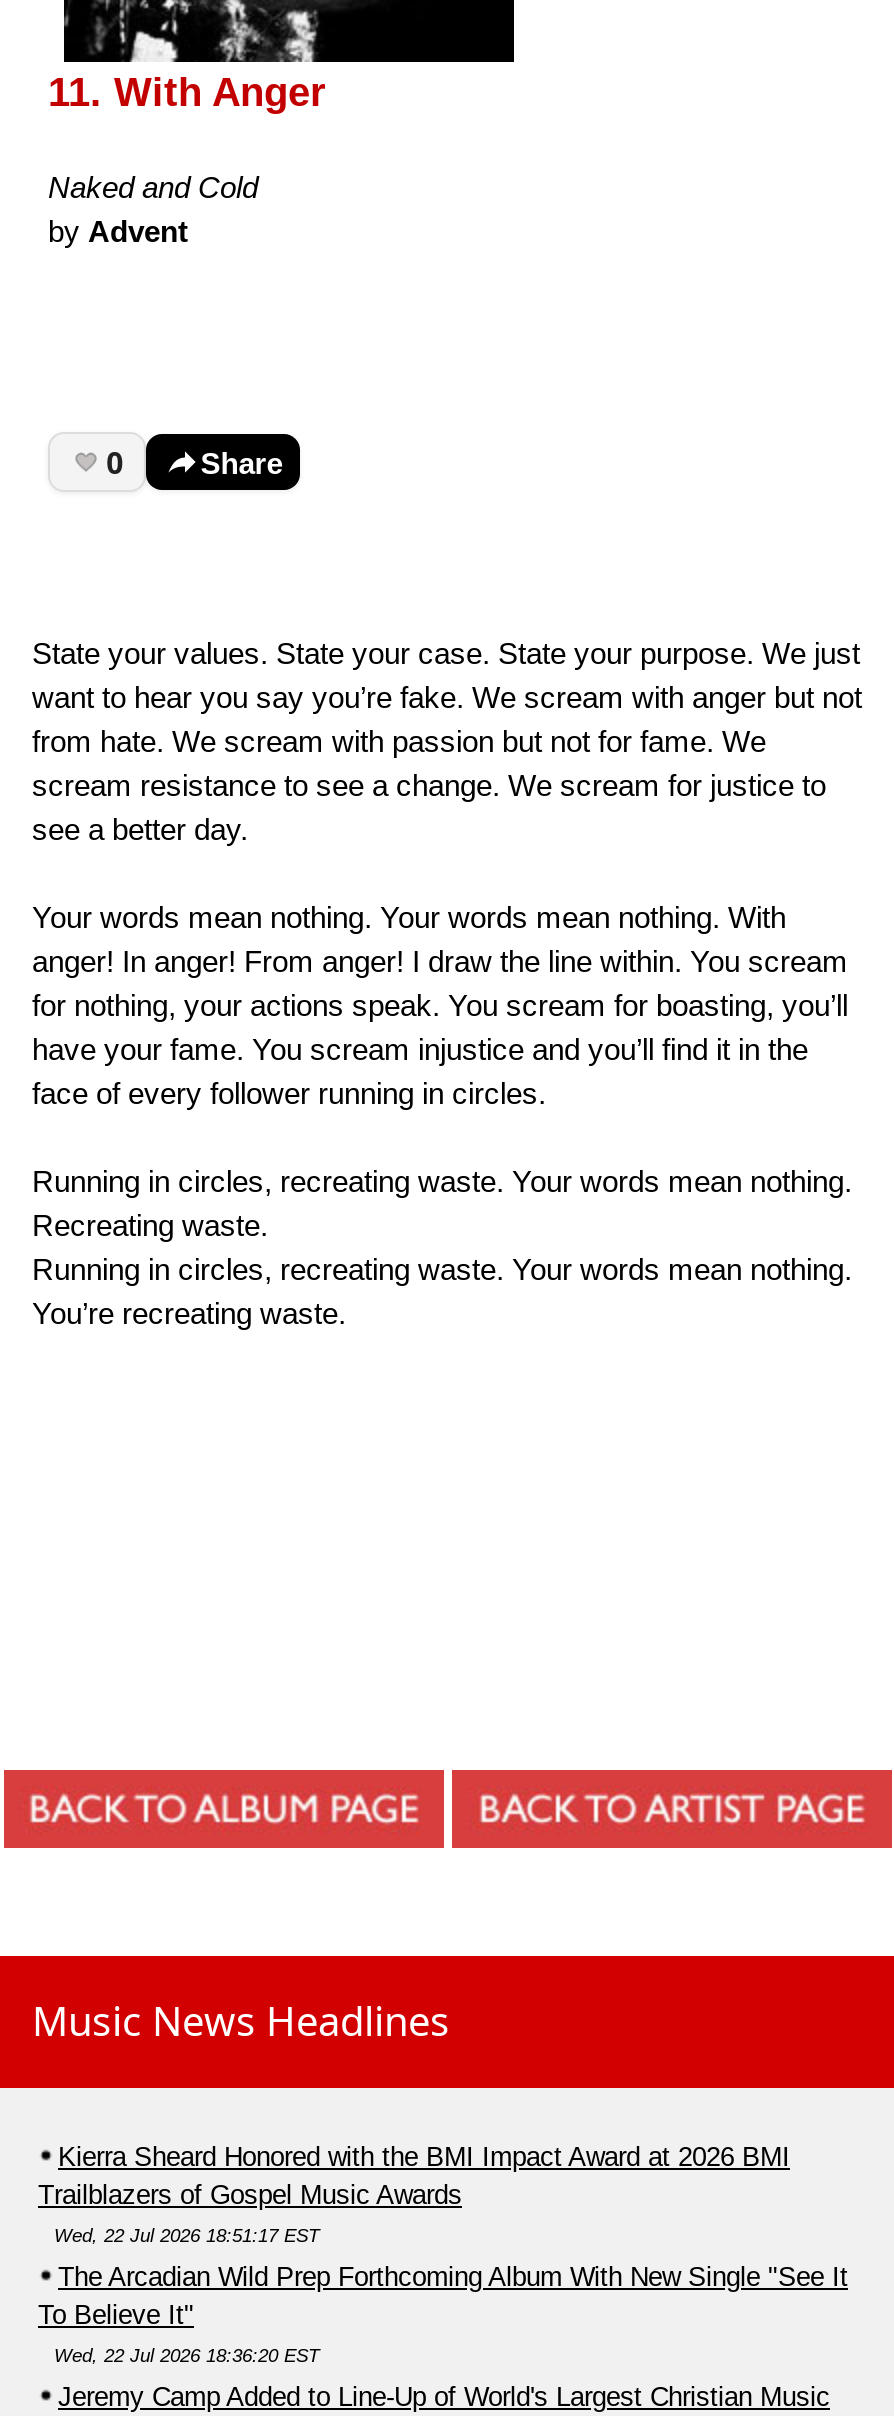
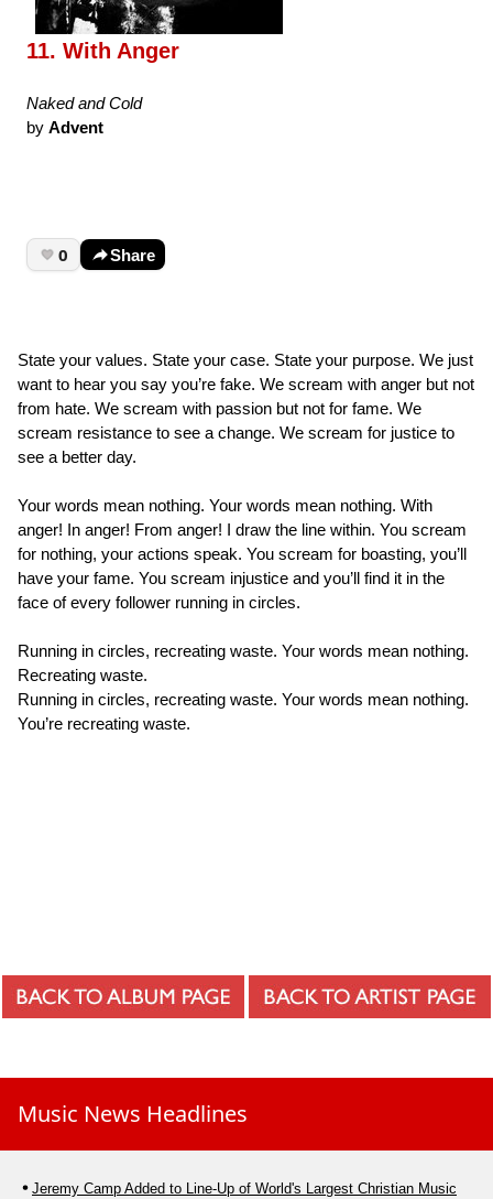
- Kierra Sheard Honored with the BMI Impact Award at 2026 BMI
- Trailblazers of Gospel Music Awards
- Wed, 22 Jul 2026 18:51:17 EST
- The Arcadian Wild Prep Forthcoming Album With New Single "See It
- To Believe It"
- Wed, 22 Jul 2026 18:36:20 EST
